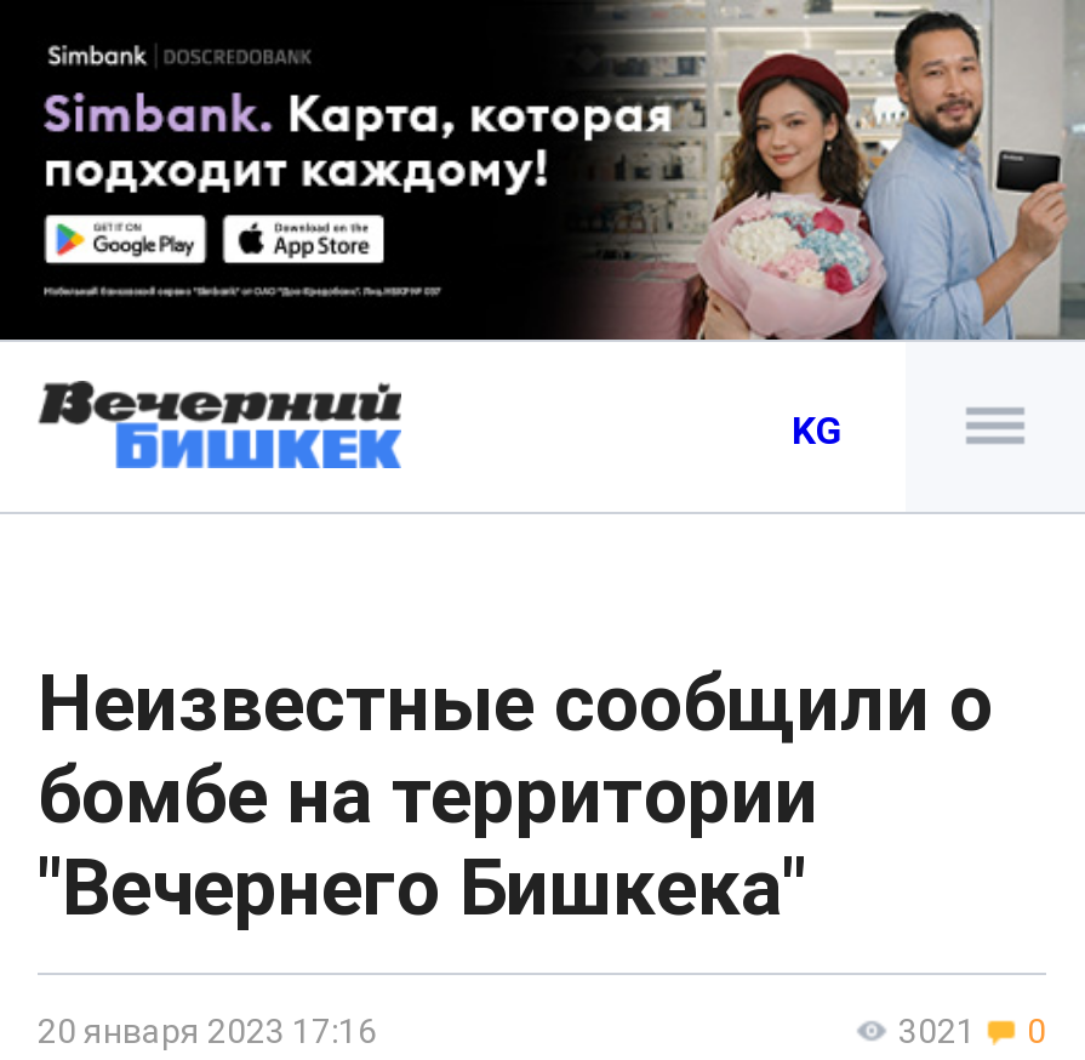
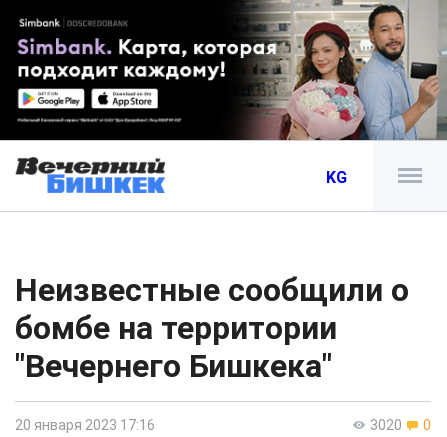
- 3021 0
+ 3020 0
